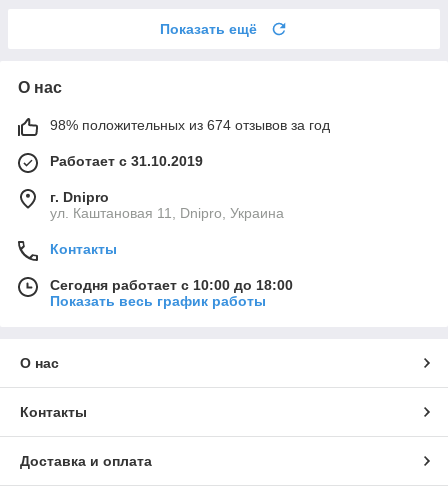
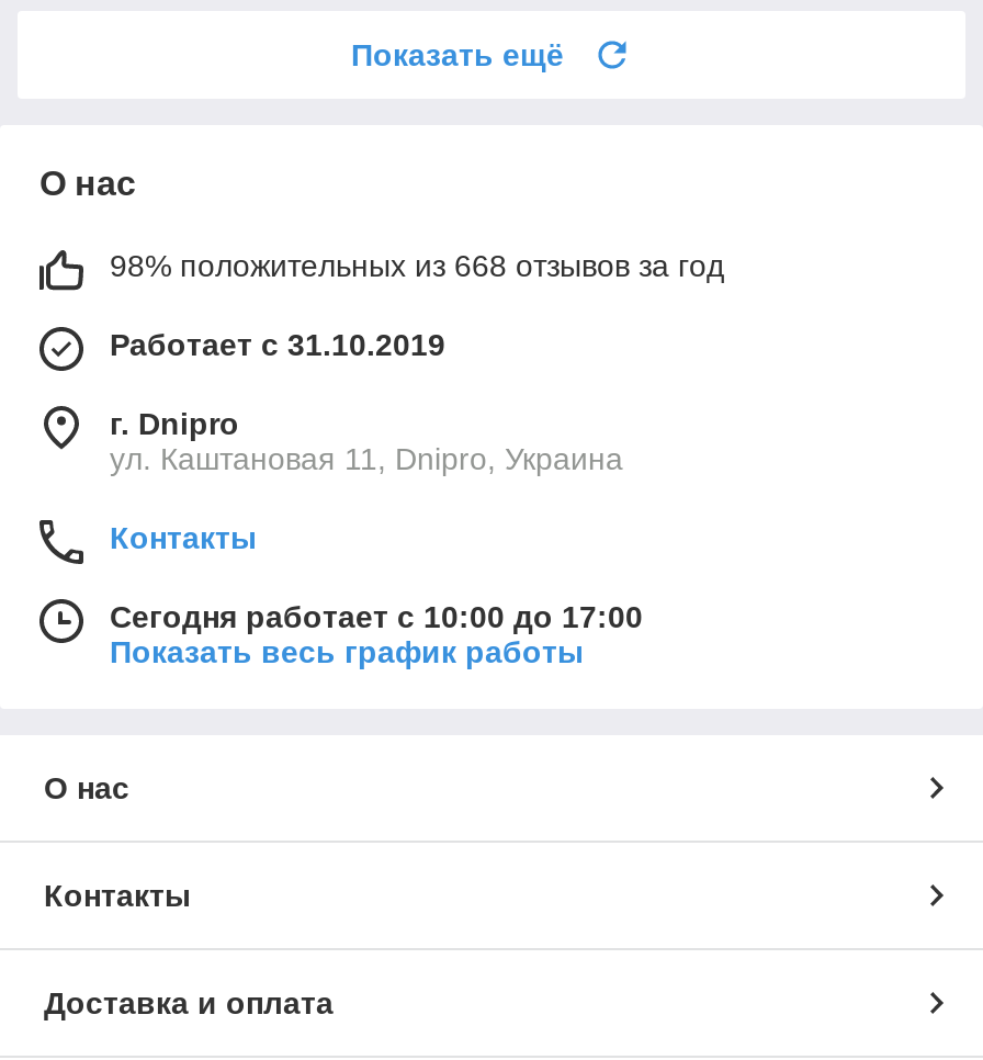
- 98% положительных из 674 отзывов за год
+ 98% положительных из 668 отзывов за год

- Сегодня работает с 10:00 до 18:00
+ Сегодня работает с 10:00 до 17:00
